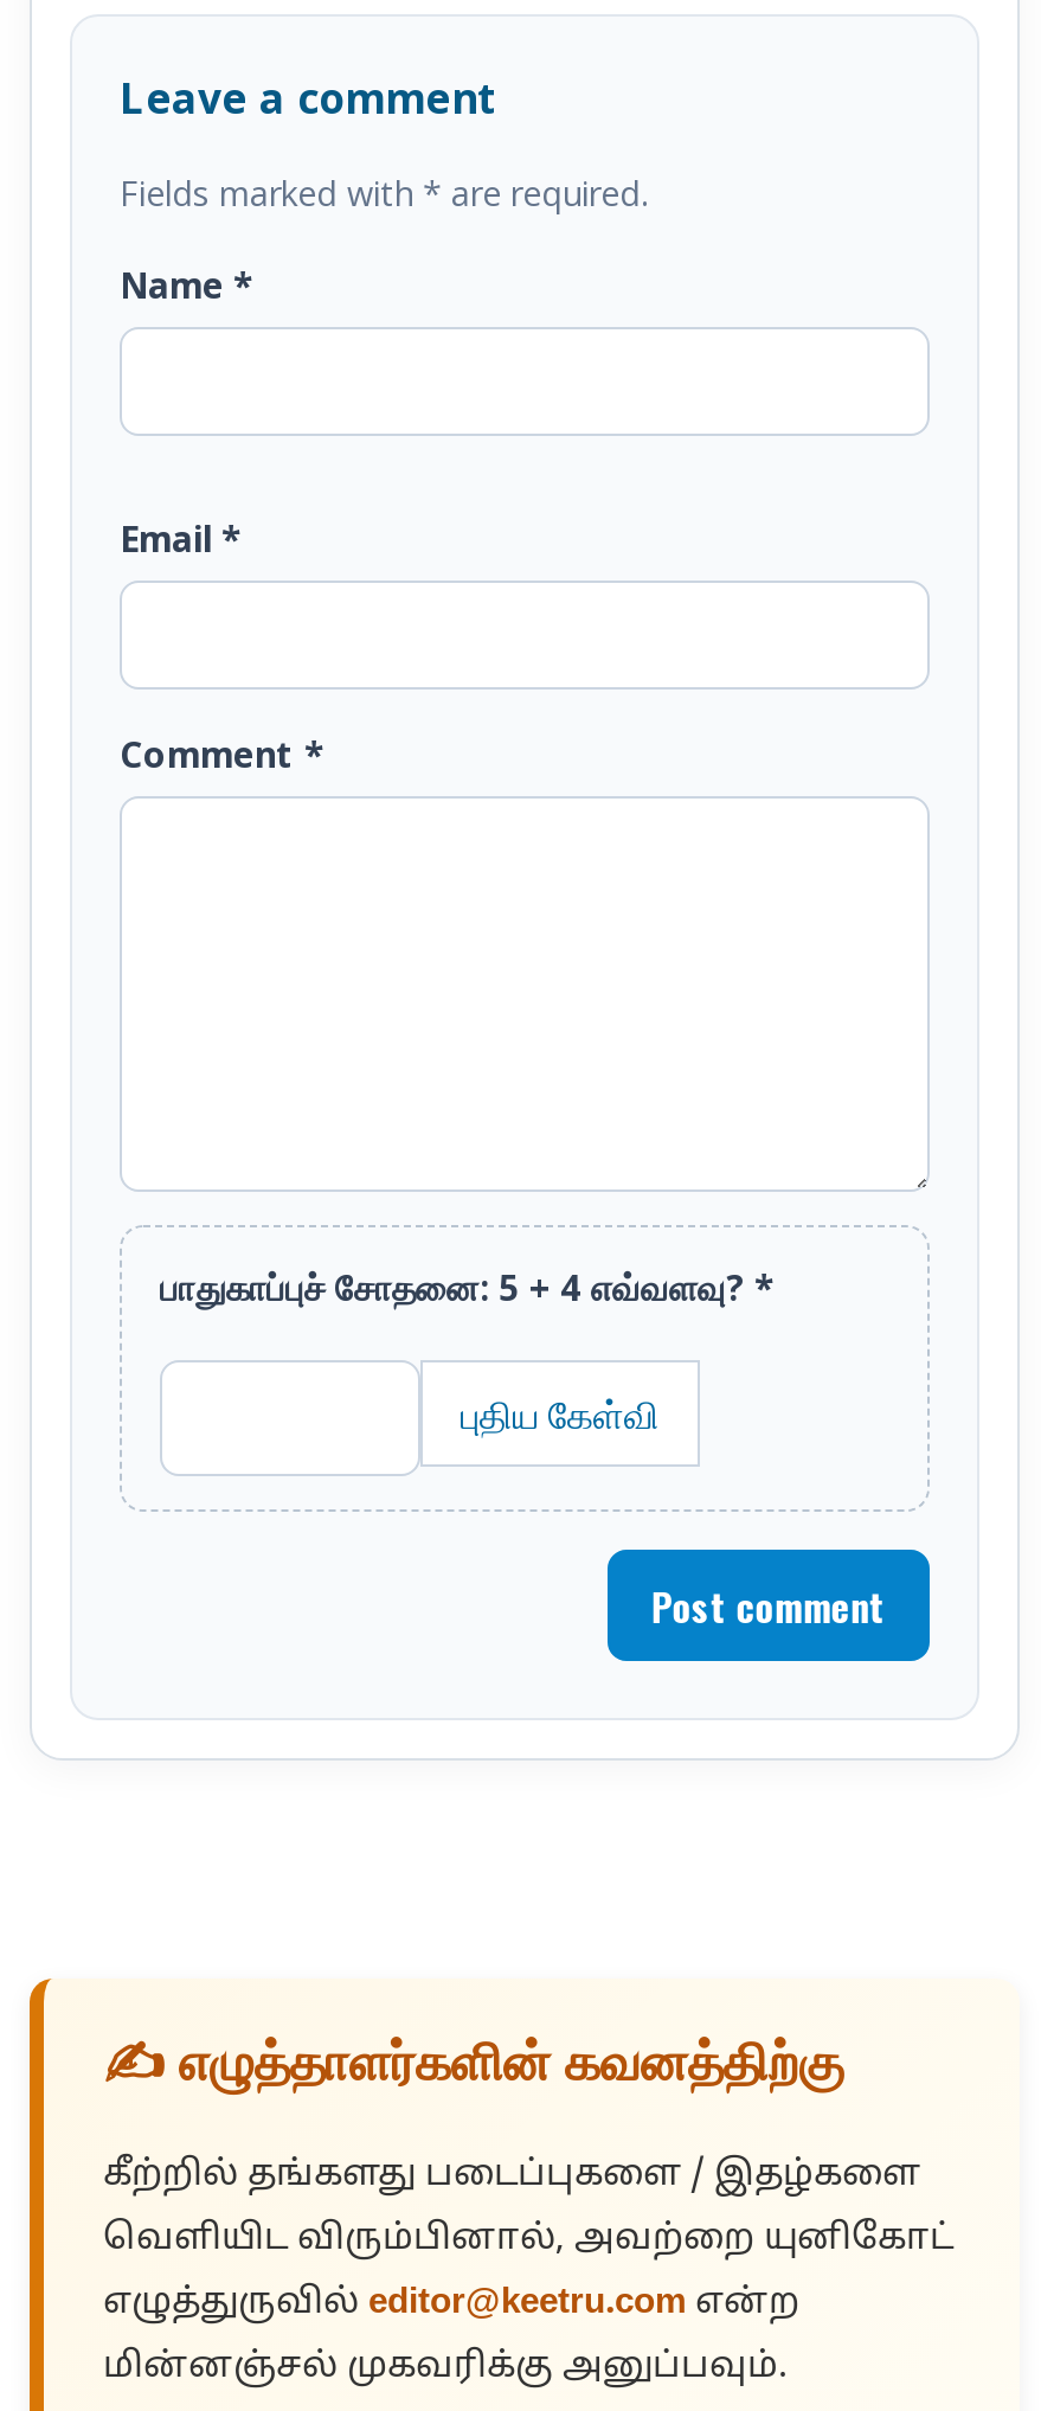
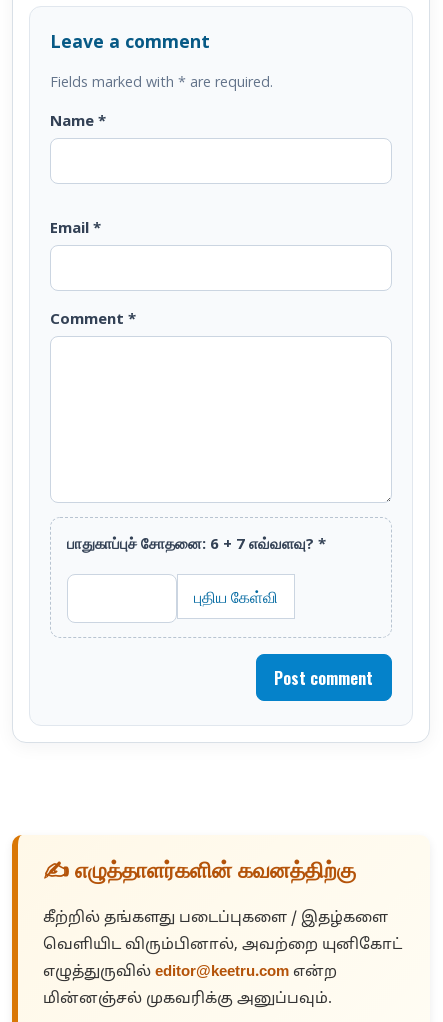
- பாதுகாப்புச் சோதனை: 5 + 4 எவ்வளவு? *
+ பாதுகாப்புச் சோதனை: 6 + 7 எவ்வளவு? *
